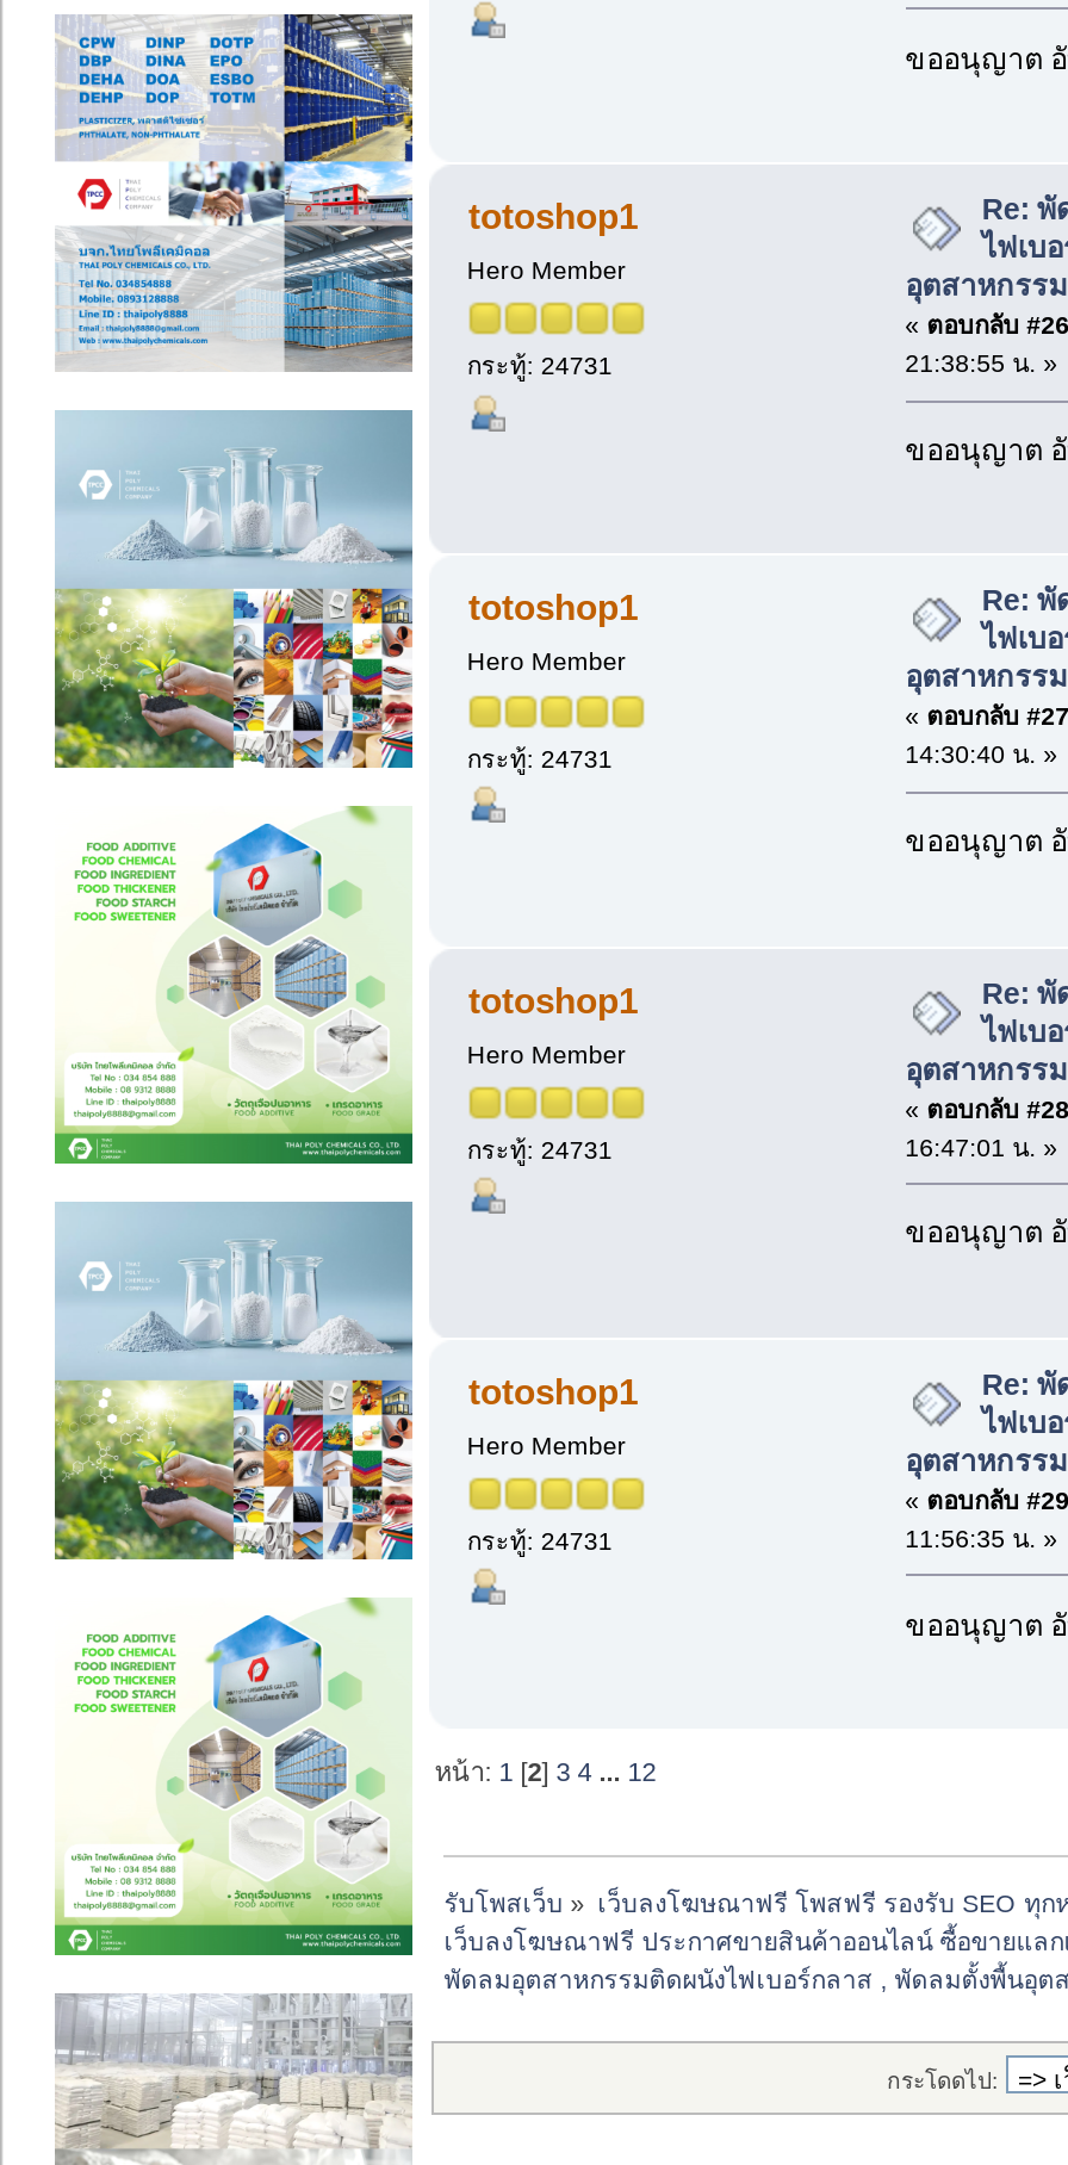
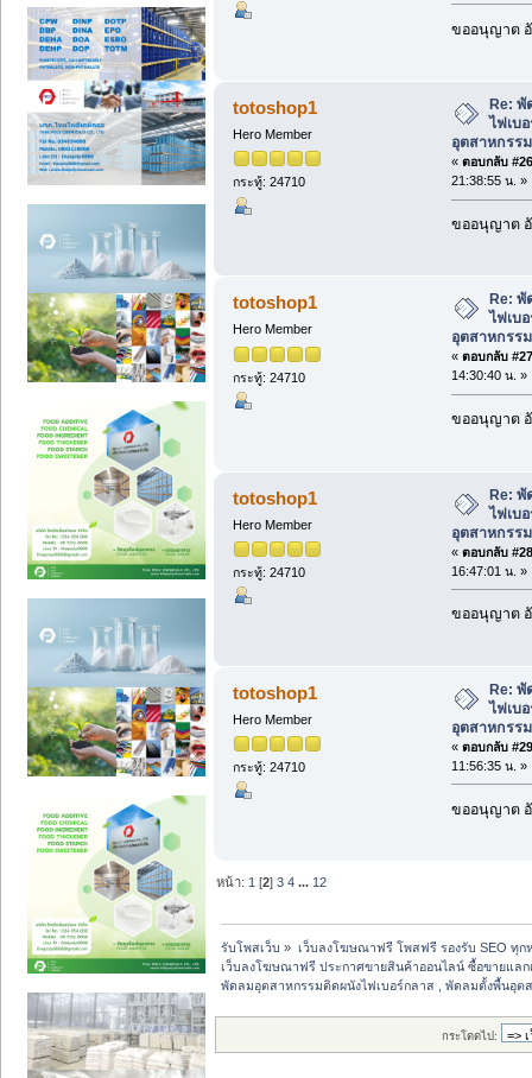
- กระทู้: 24731
+ กระทู้: 24710

- กระทู้: 24731
+ กระทู้: 24710

- กระทู้: 24731
+ กระทู้: 24710

- กระทู้: 24731
+ กระทู้: 24710
